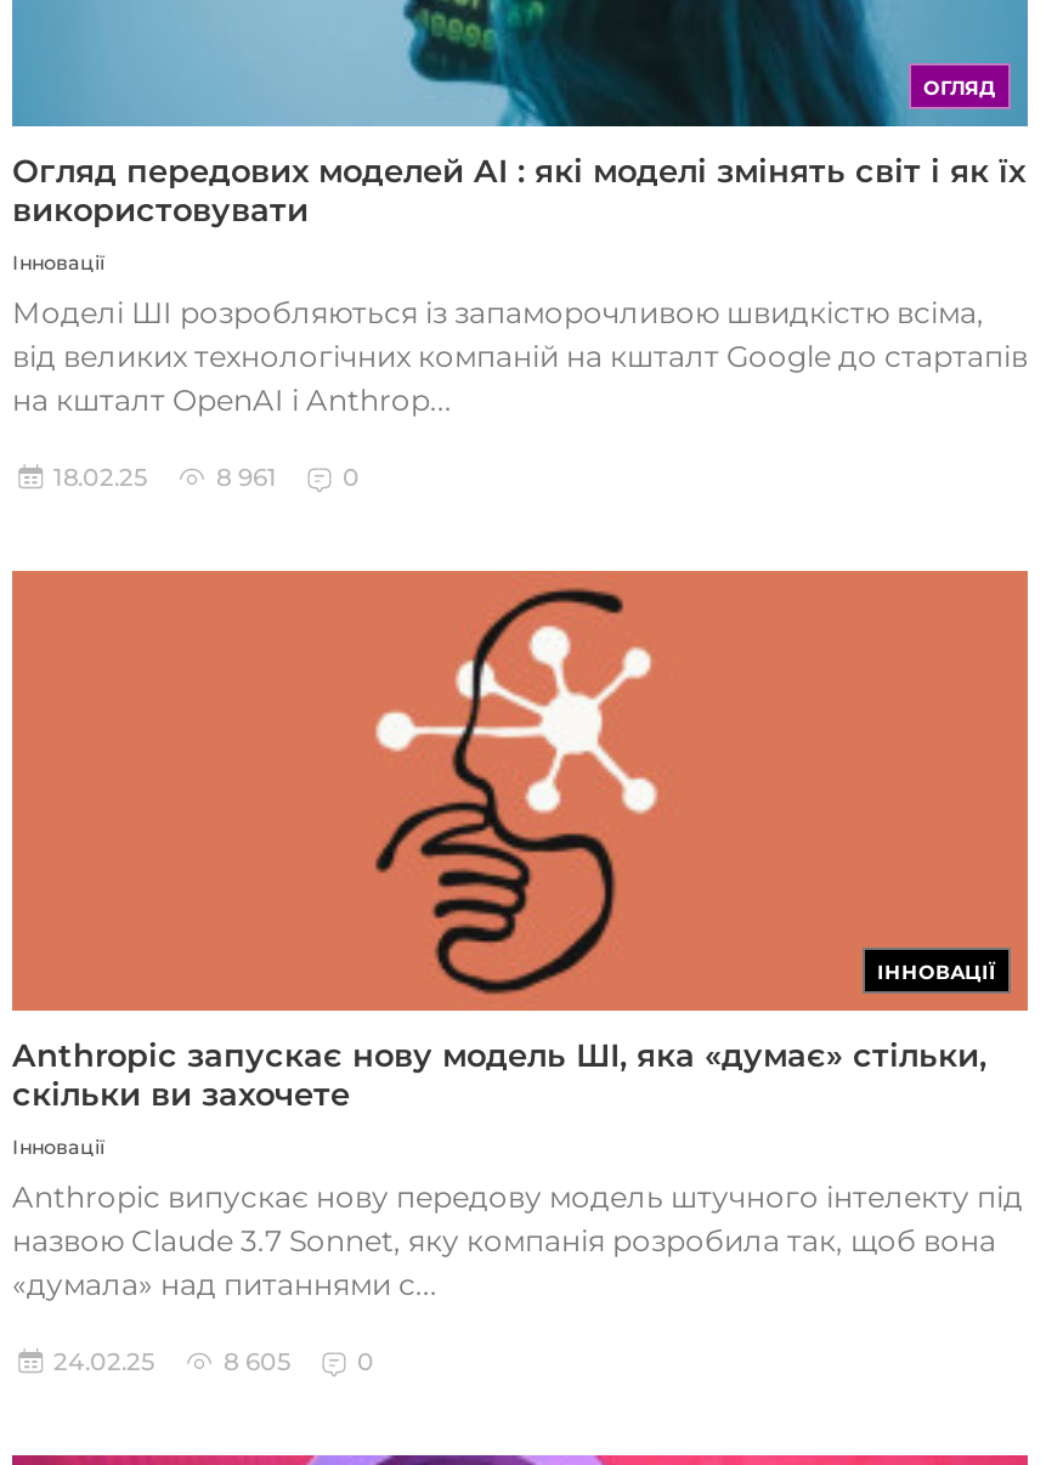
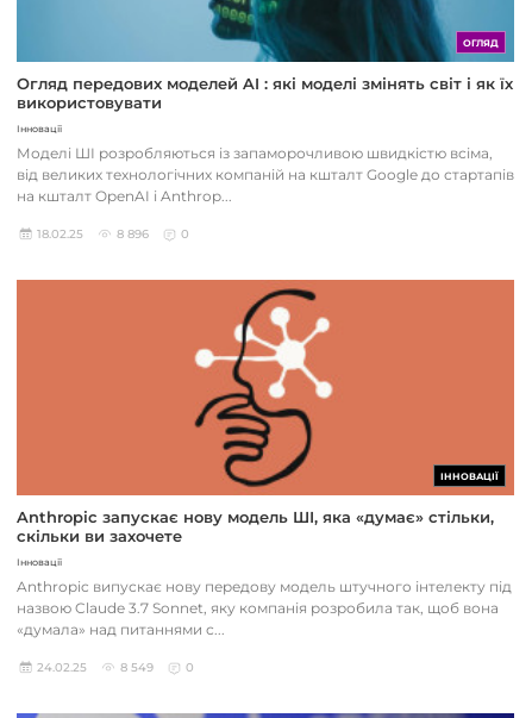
- 8 961
+ 8 896

- 8 605
+ 8 549
